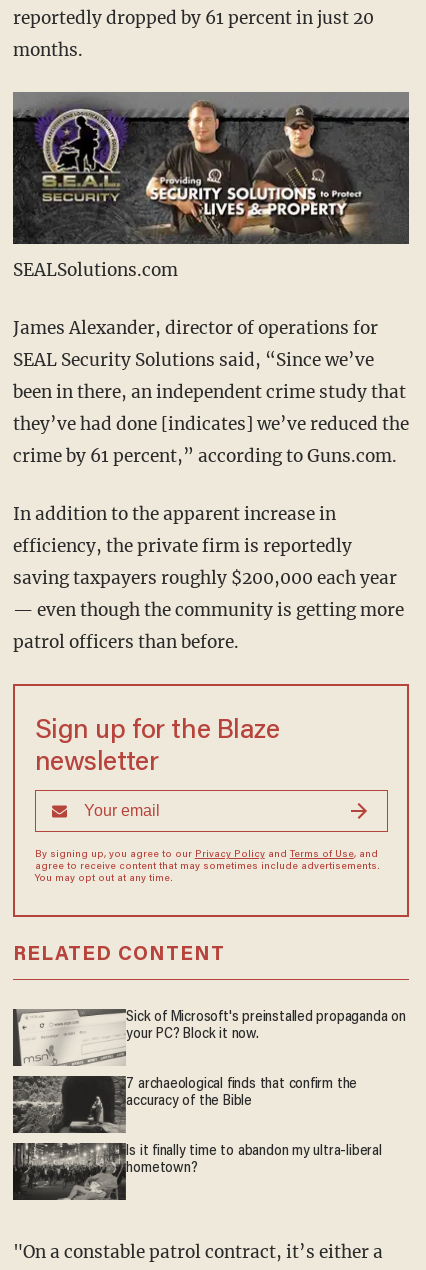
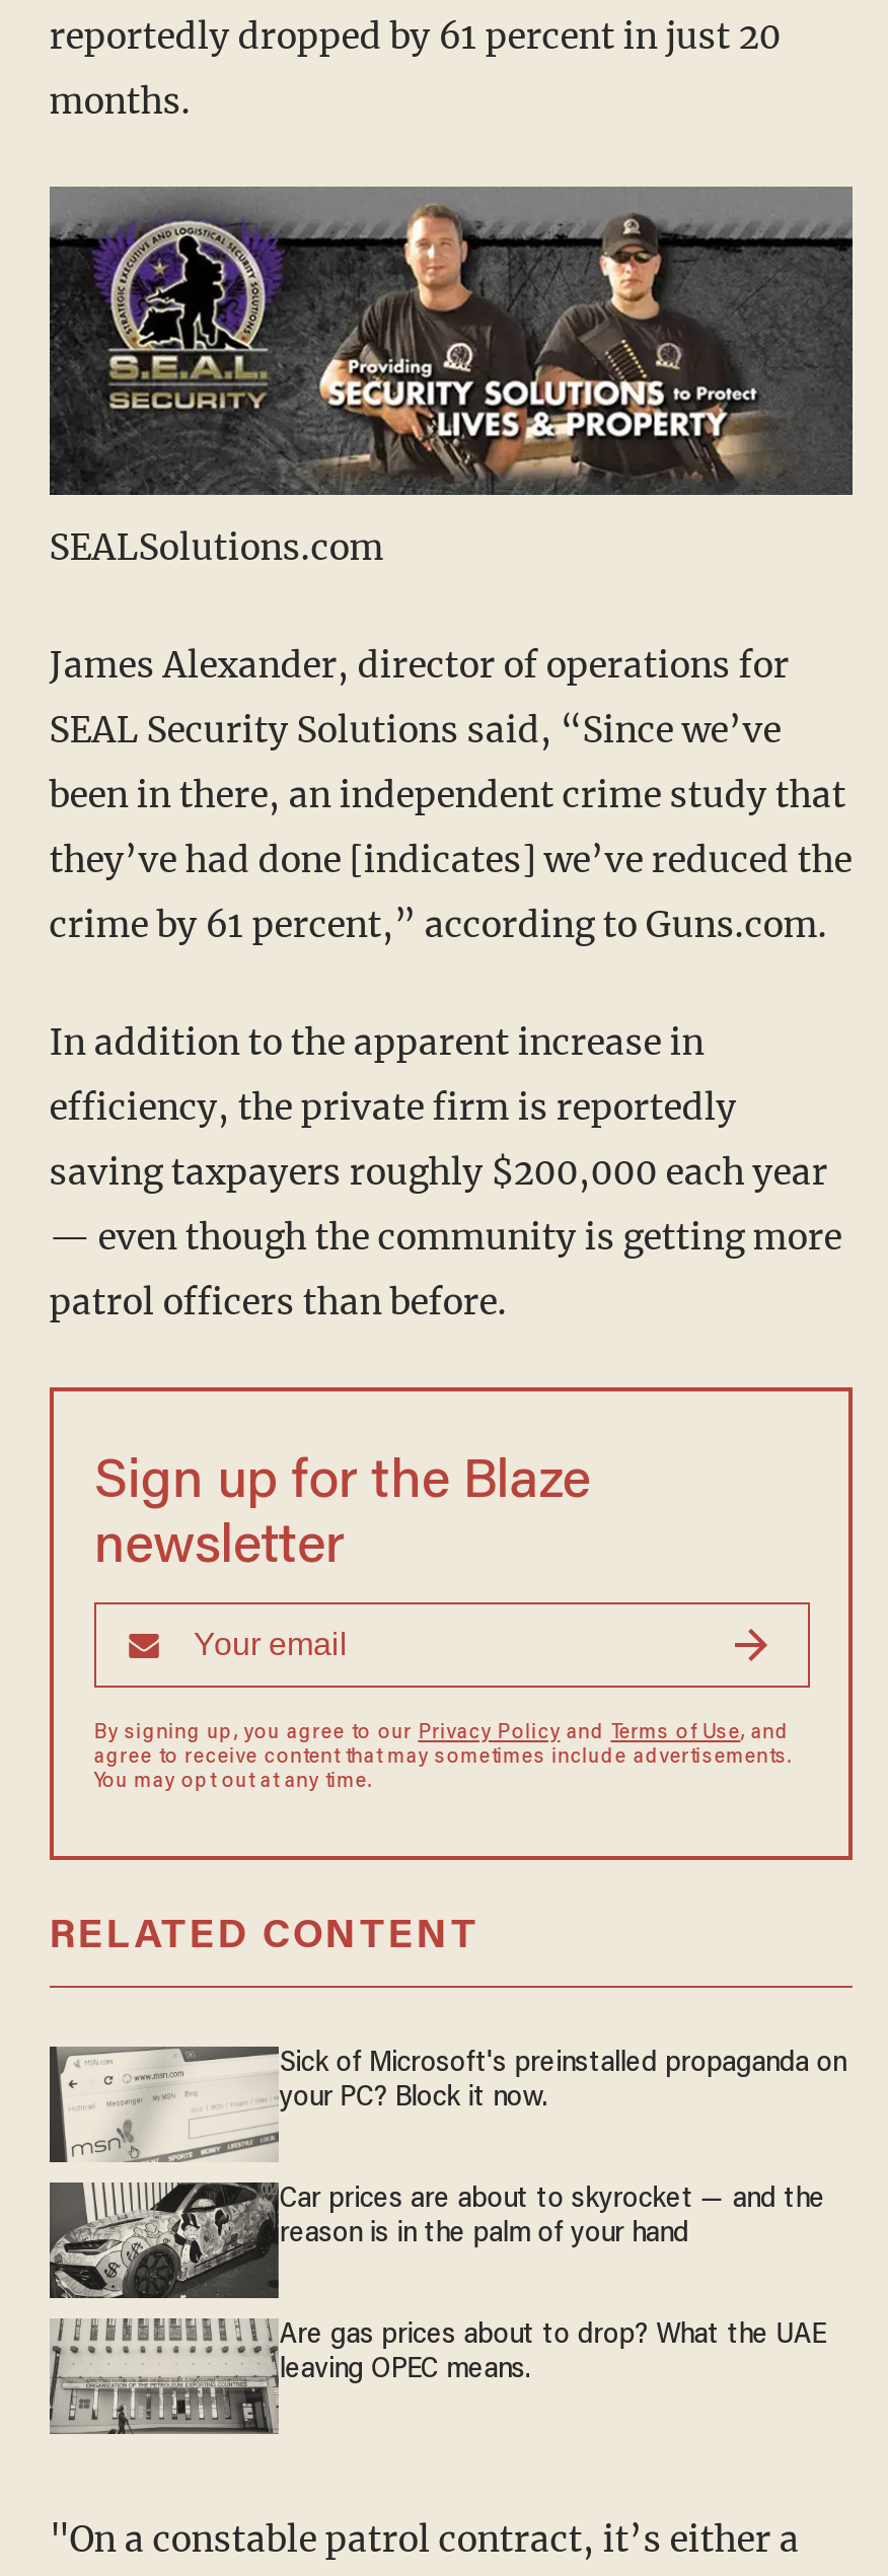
- [image]
- 7 archaeological finds that confirm the
- accuracy of the Bible
+ [image]
+ Car prices are about to skyrocket — and the
+ reason is in the palm of your hand

- [image]
- Is it finally time to abandon my ultra-liberal
- hometown?
+ [image]
+ Are gas prices about to drop? What the UAE
+ leaving OPEC means.
